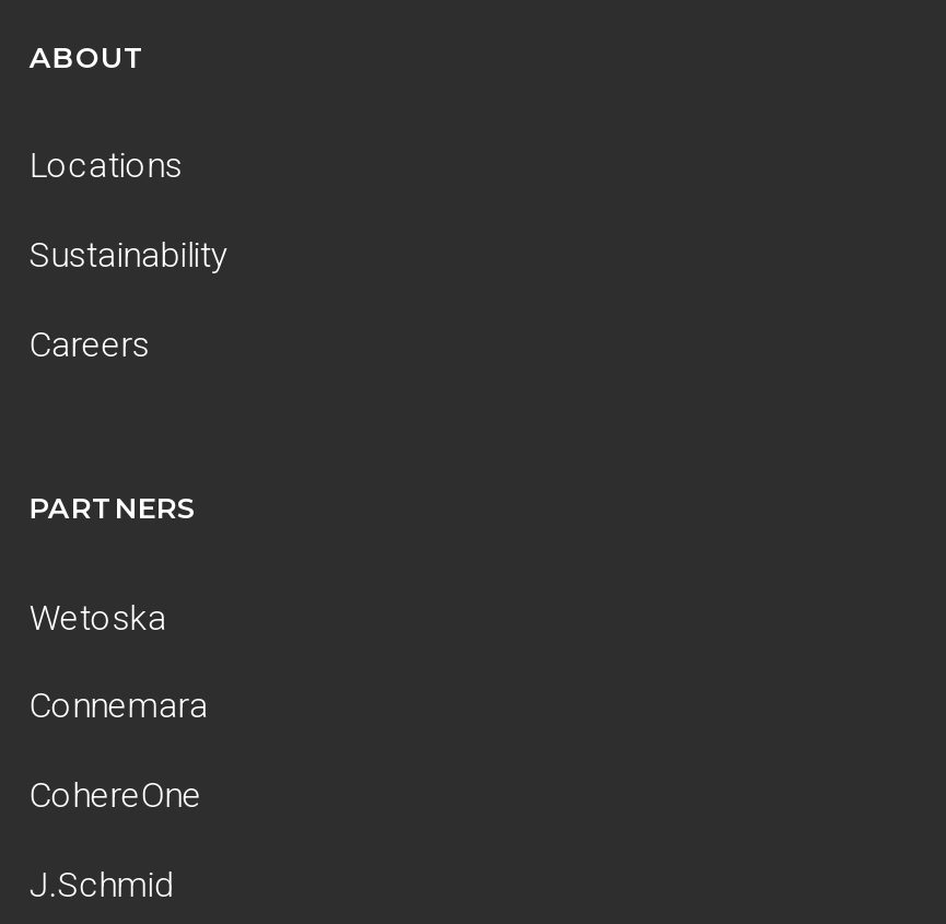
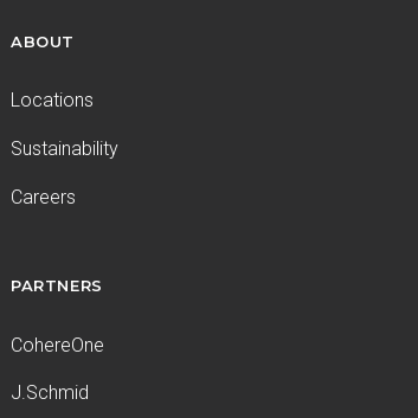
- Wetoska
- Connemara
